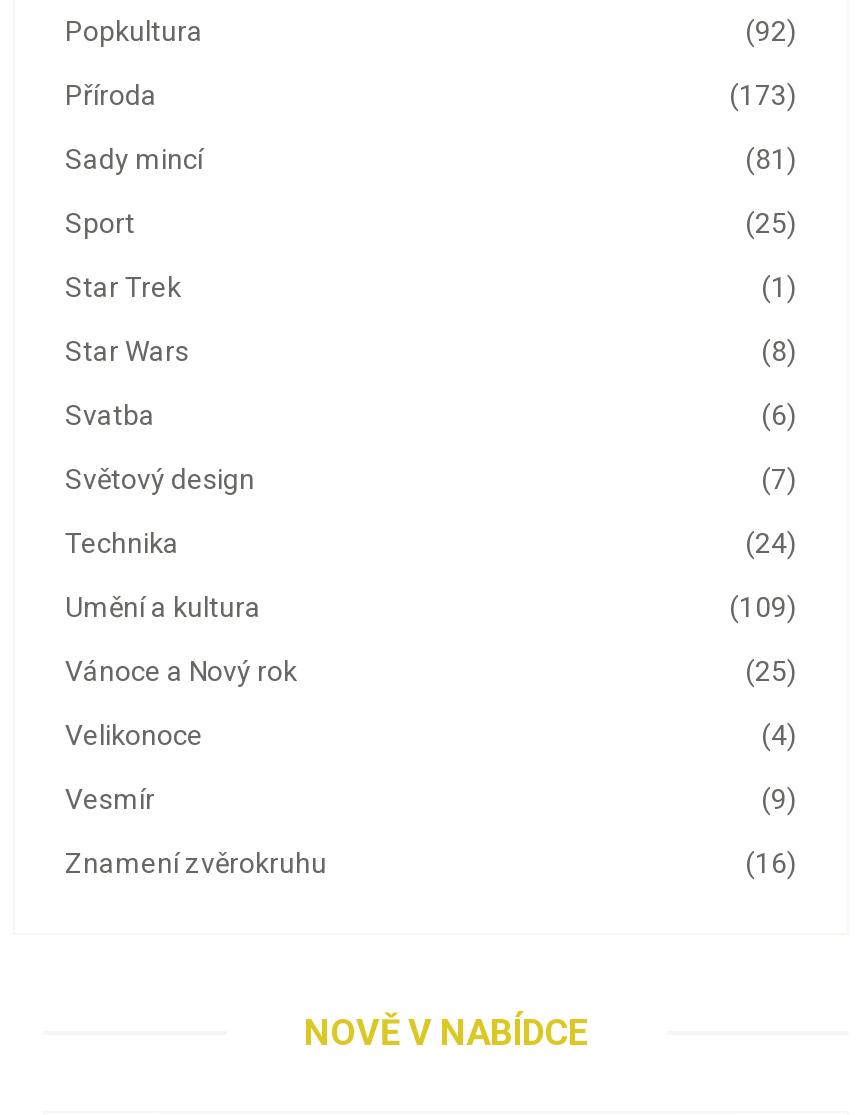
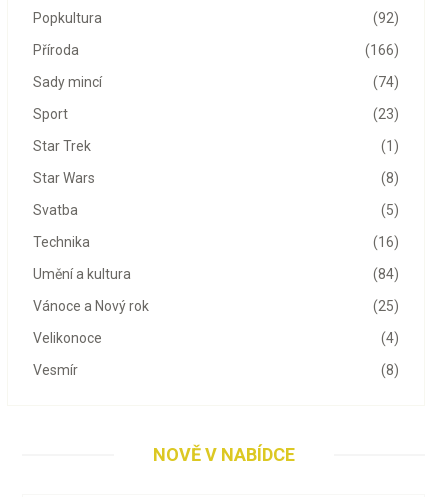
- (173)
+ (166)

- (81)
+ (74)

- (25)
+ (23)

- (6)
+ (5)

- (7)
- Světový design
- (24)
+ (16)

- (109)
+ (84)

- (9)
+ (8)

- (16)
- Znamení zvěrokruhu
